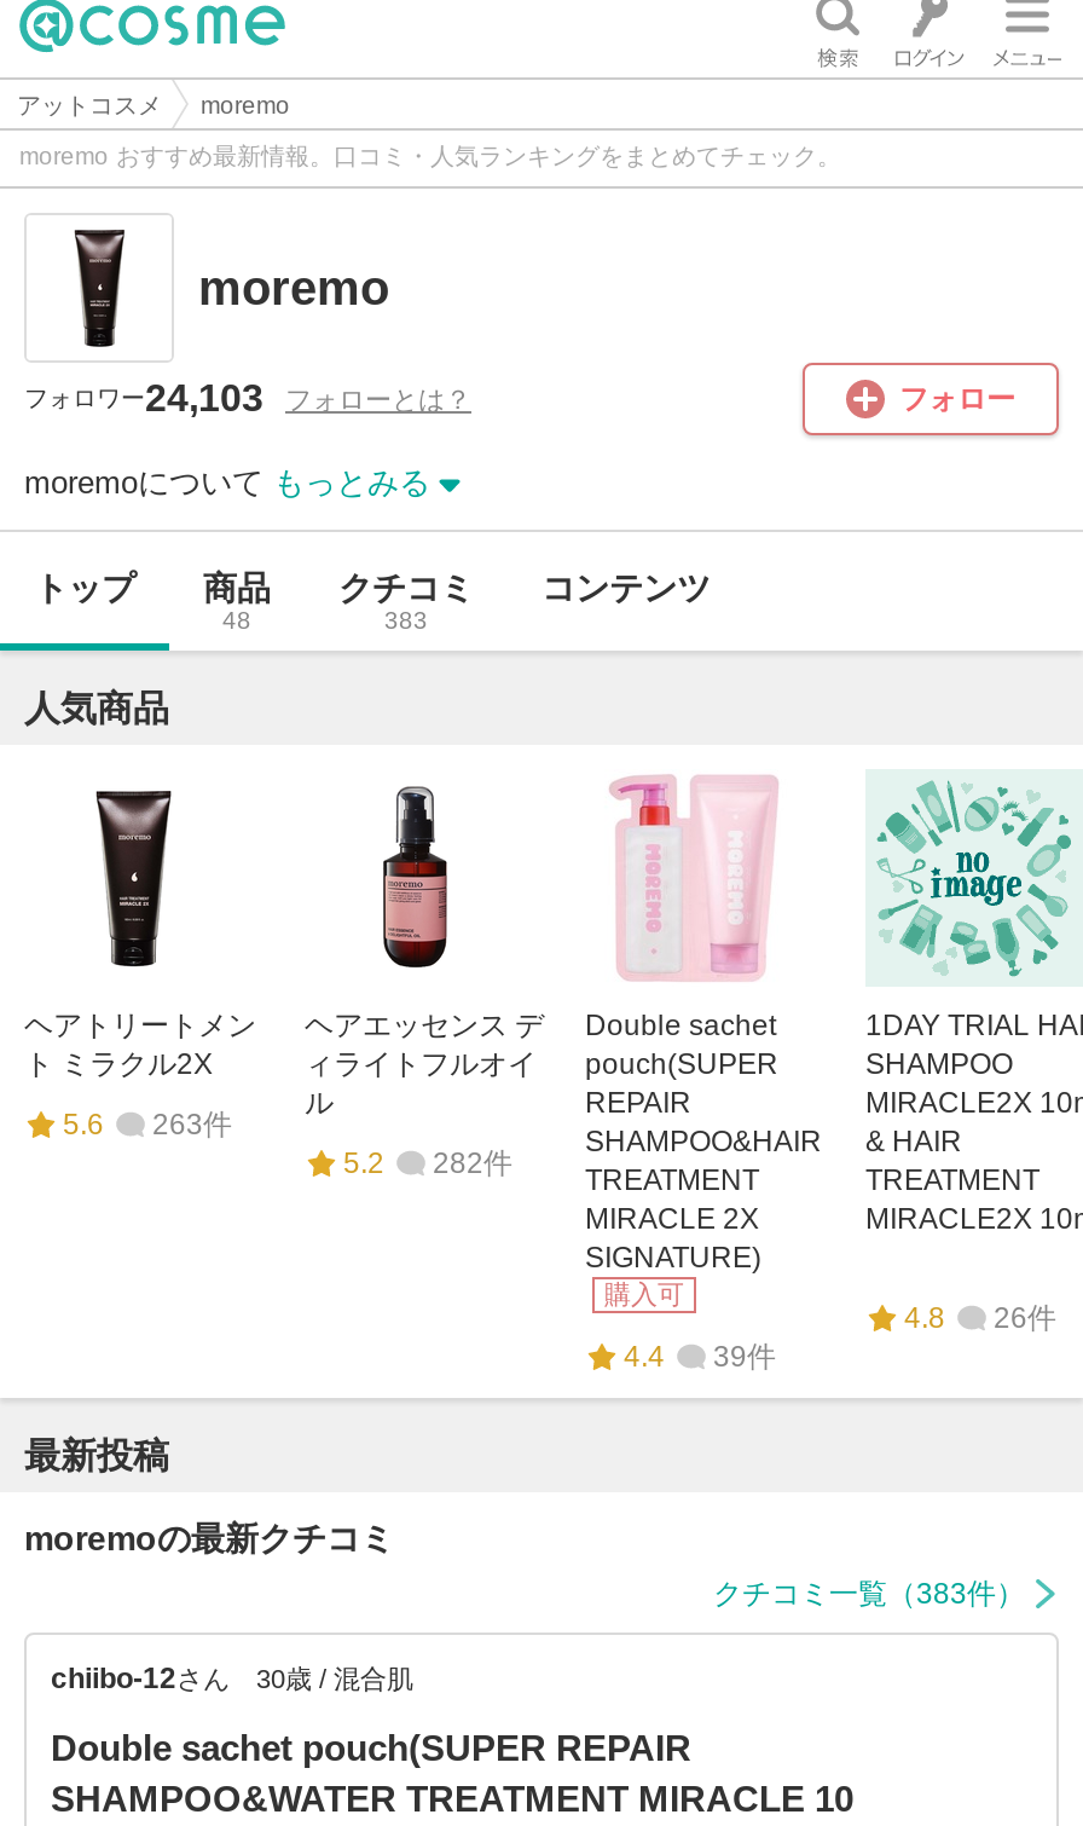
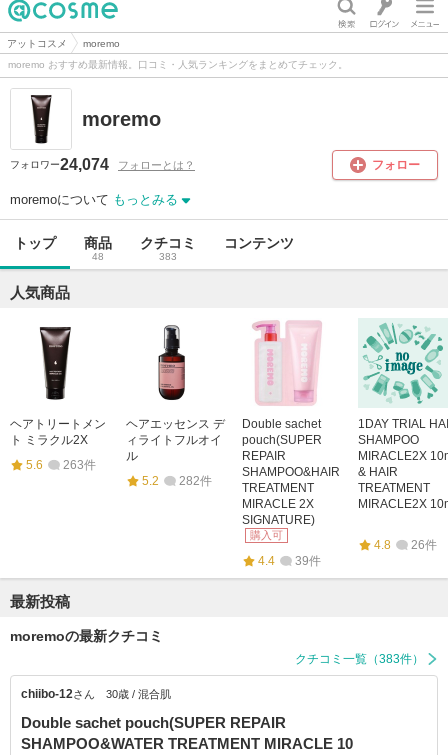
- フォロワー24,103 フォローとは？
+ フォロワー24,074 フォローとは？
